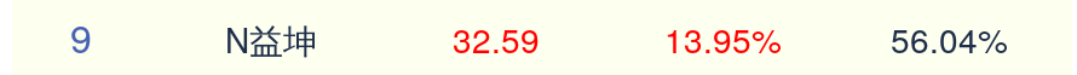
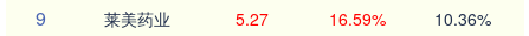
- N益坤
- 32.59
- 13.95%
- 56.04%
+ 莱美药业
+ 5.27
+ 16.59%
+ 10.36%
